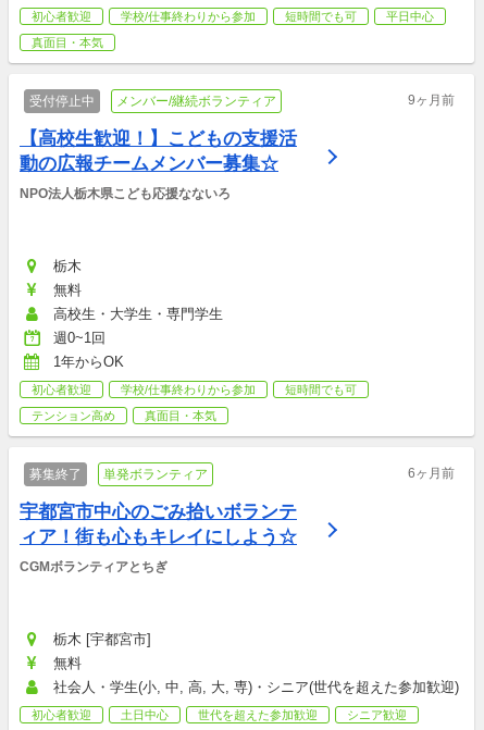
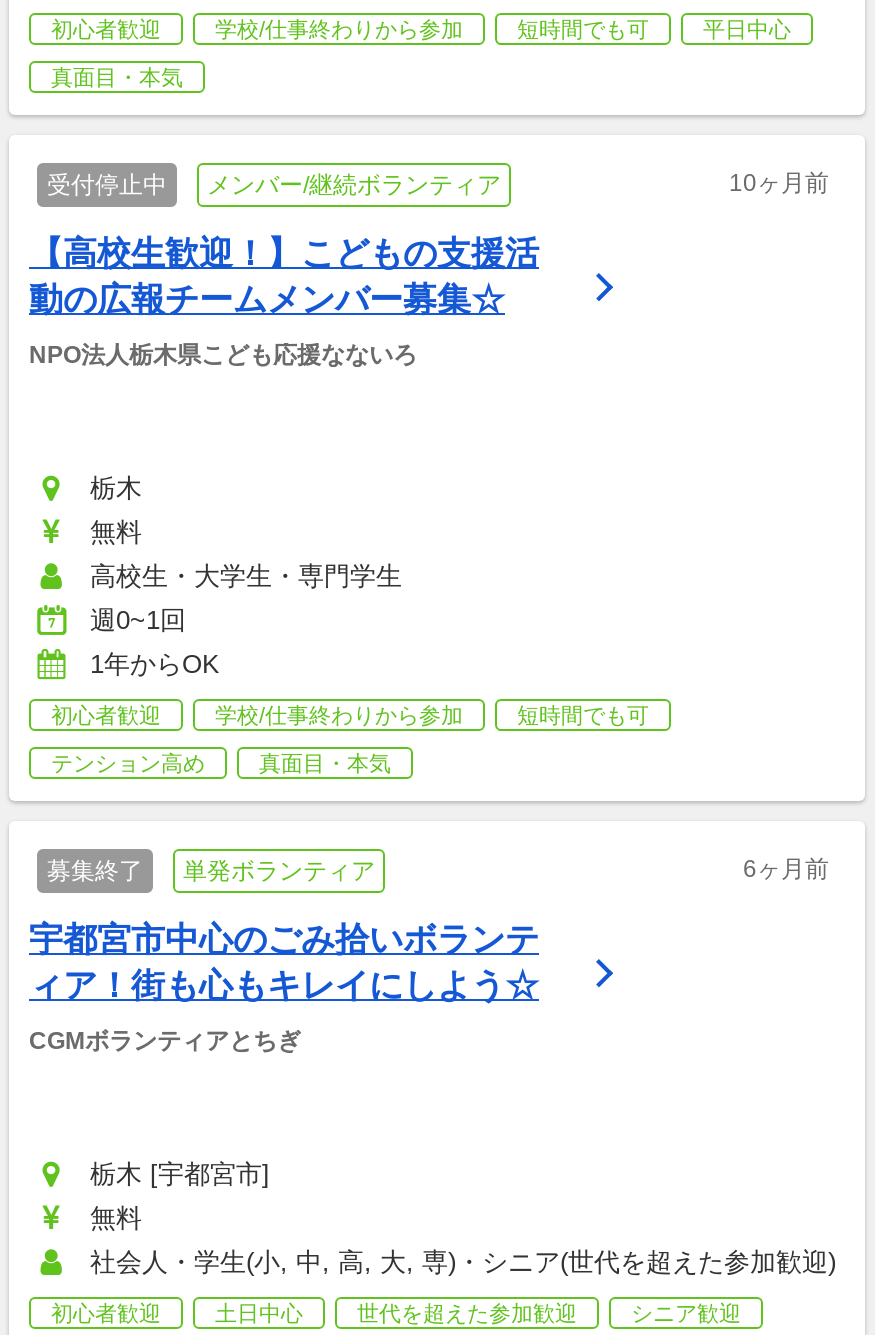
- 9ヶ月前
+ 10ヶ月前
